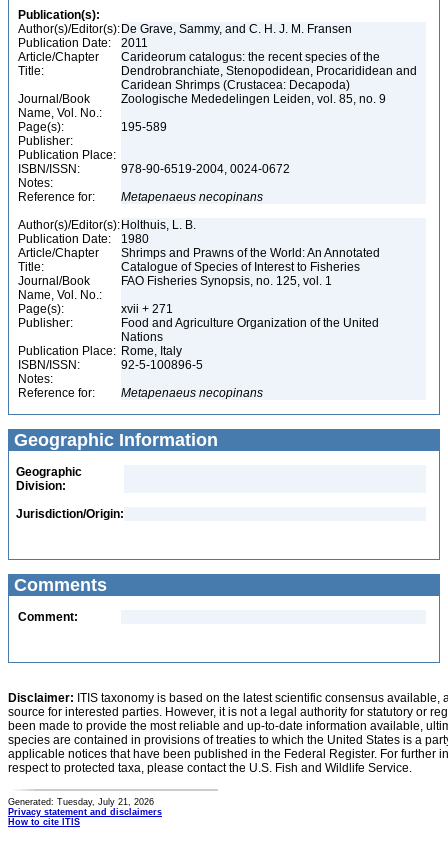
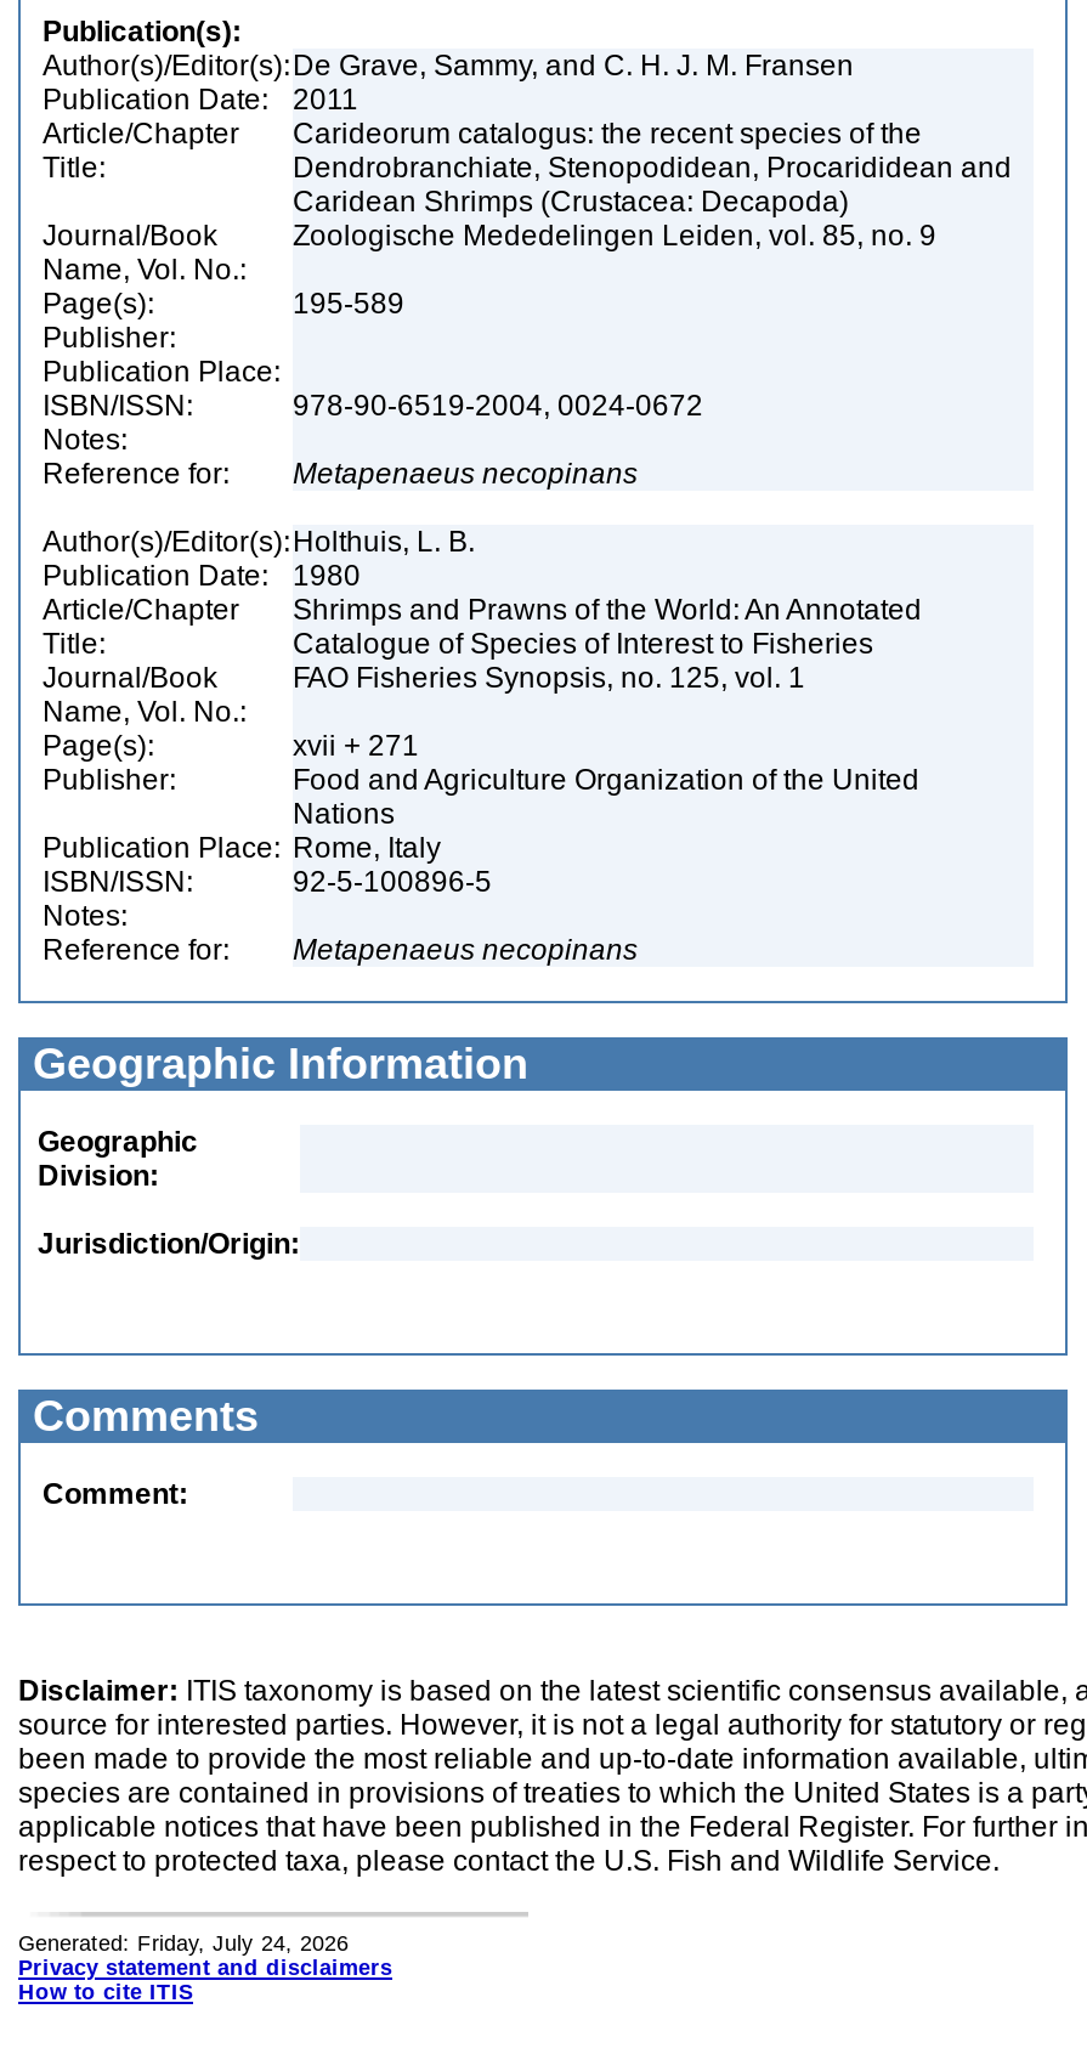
- Generated: Tuesday, July 21, 2026
+ Generated: Friday, July 24, 2026
